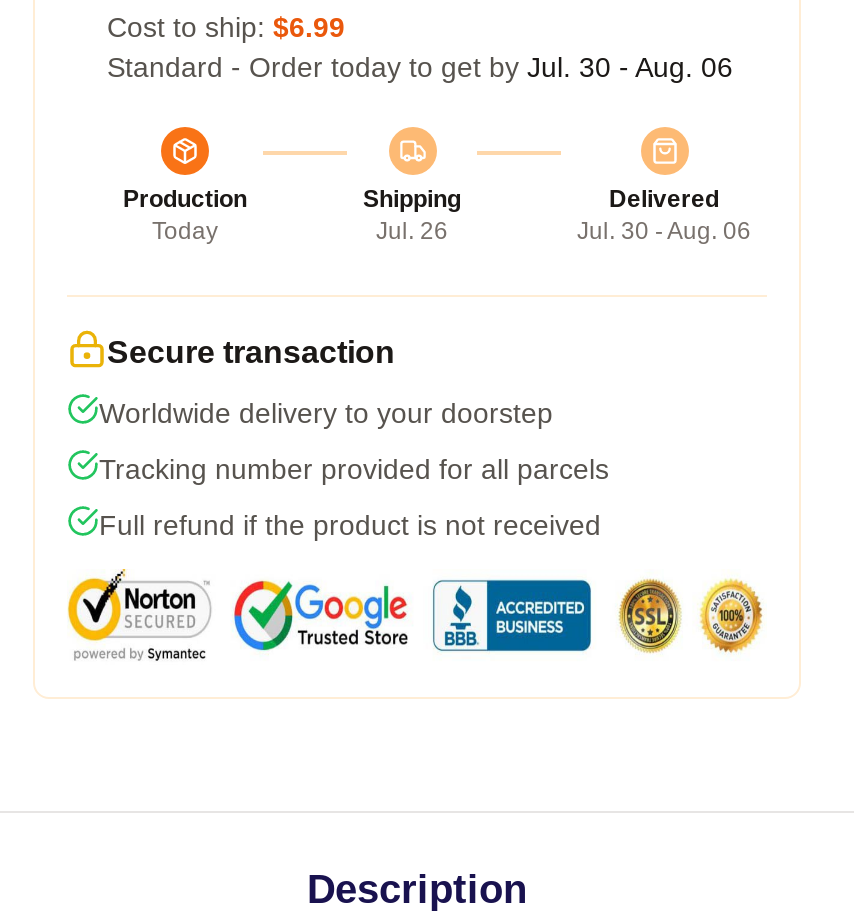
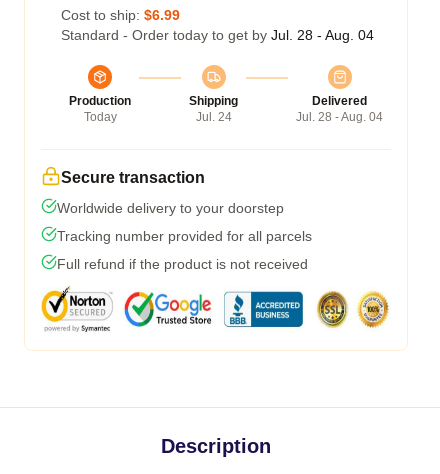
- Standard - Order today to get by Jul. 30 - Aug. 06
+ Standard - Order today to get by Jul. 28 - Aug. 04

- Jul. 26
+ Jul. 24

- Jul. 30 - Aug. 06
+ Jul. 28 - Aug. 04
